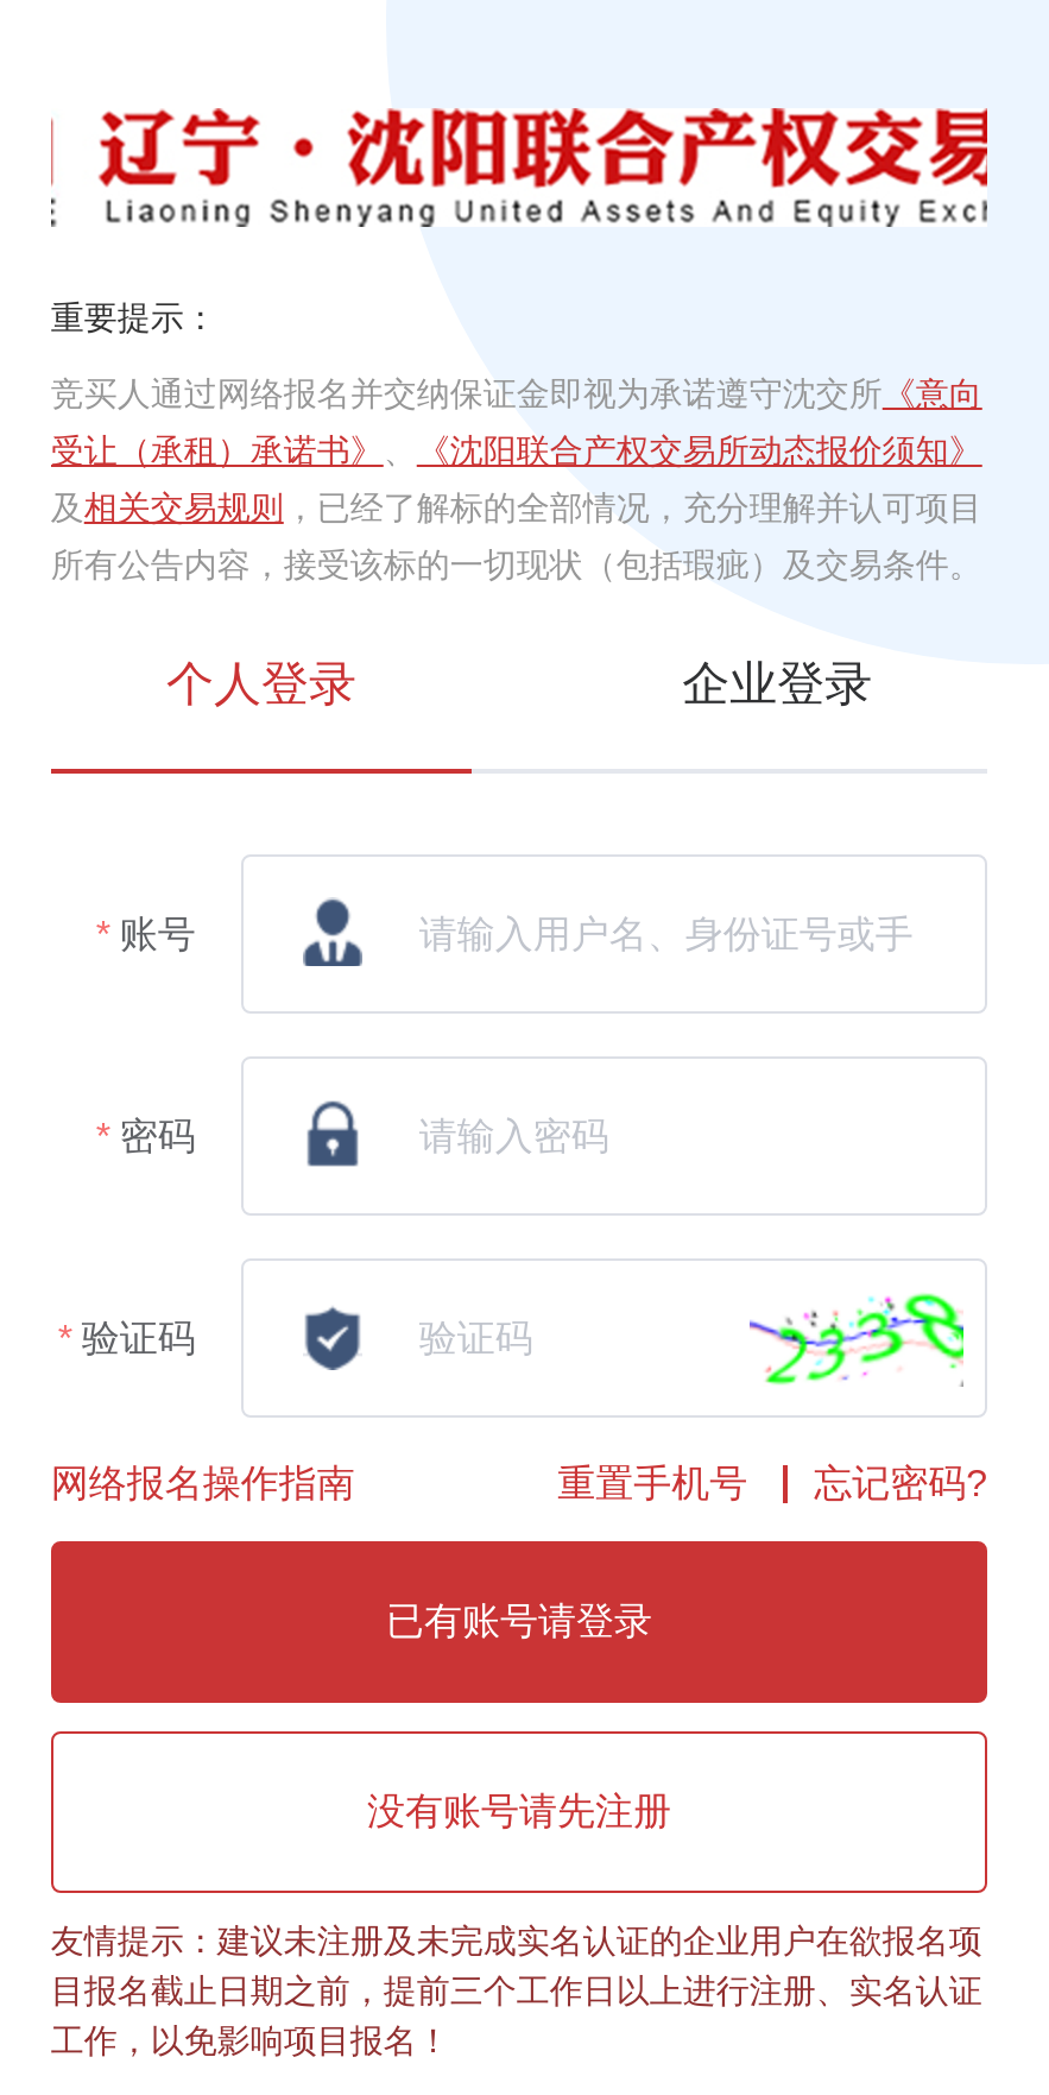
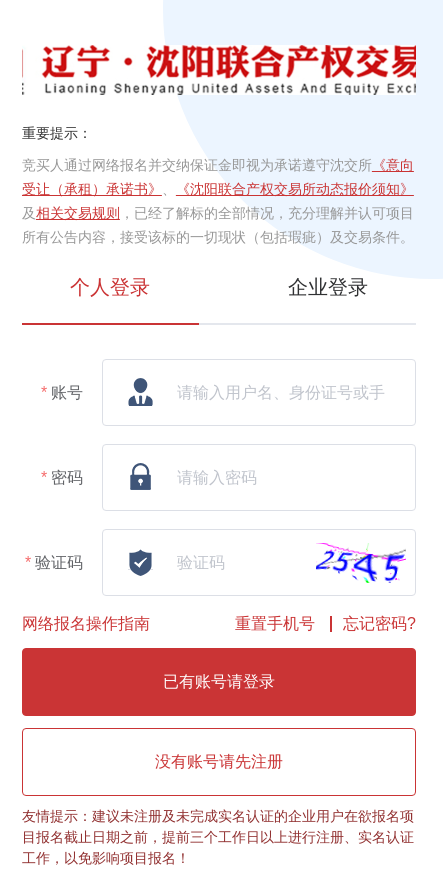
- [image]
+ [image]
